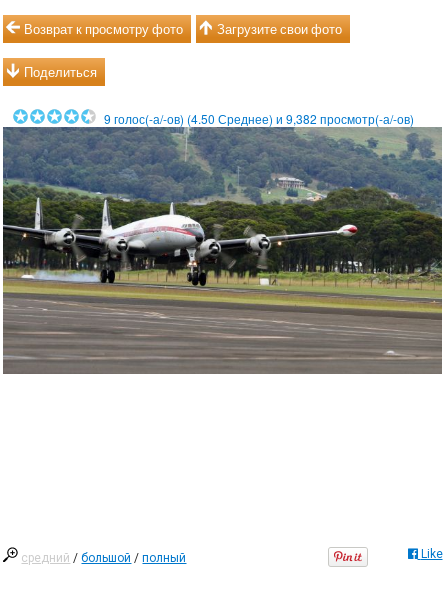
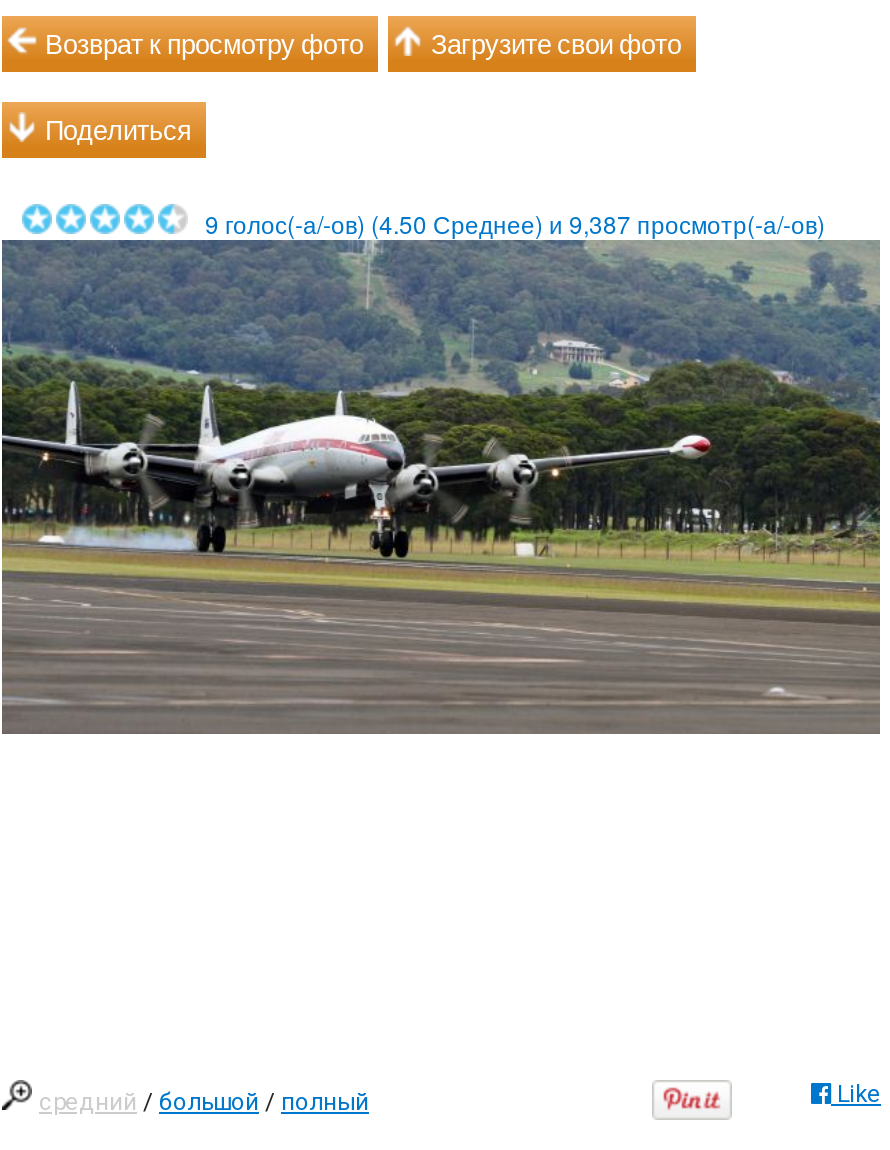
- 9 голос(-а/-ов) (4.50 Среднее) и 9,382 просмотр(-а/-ов)
+ 9 голос(-а/-ов) (4.50 Среднее) и 9,387 просмотр(-а/-ов)
